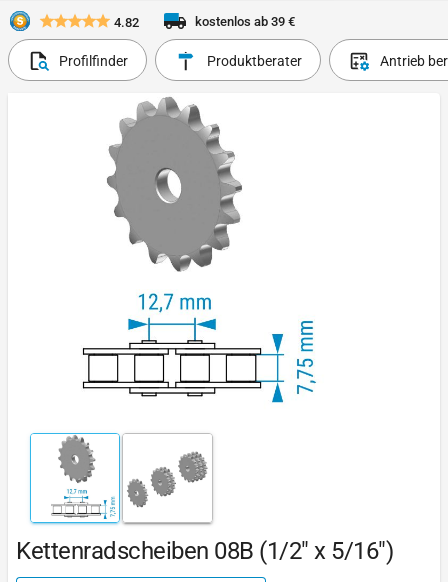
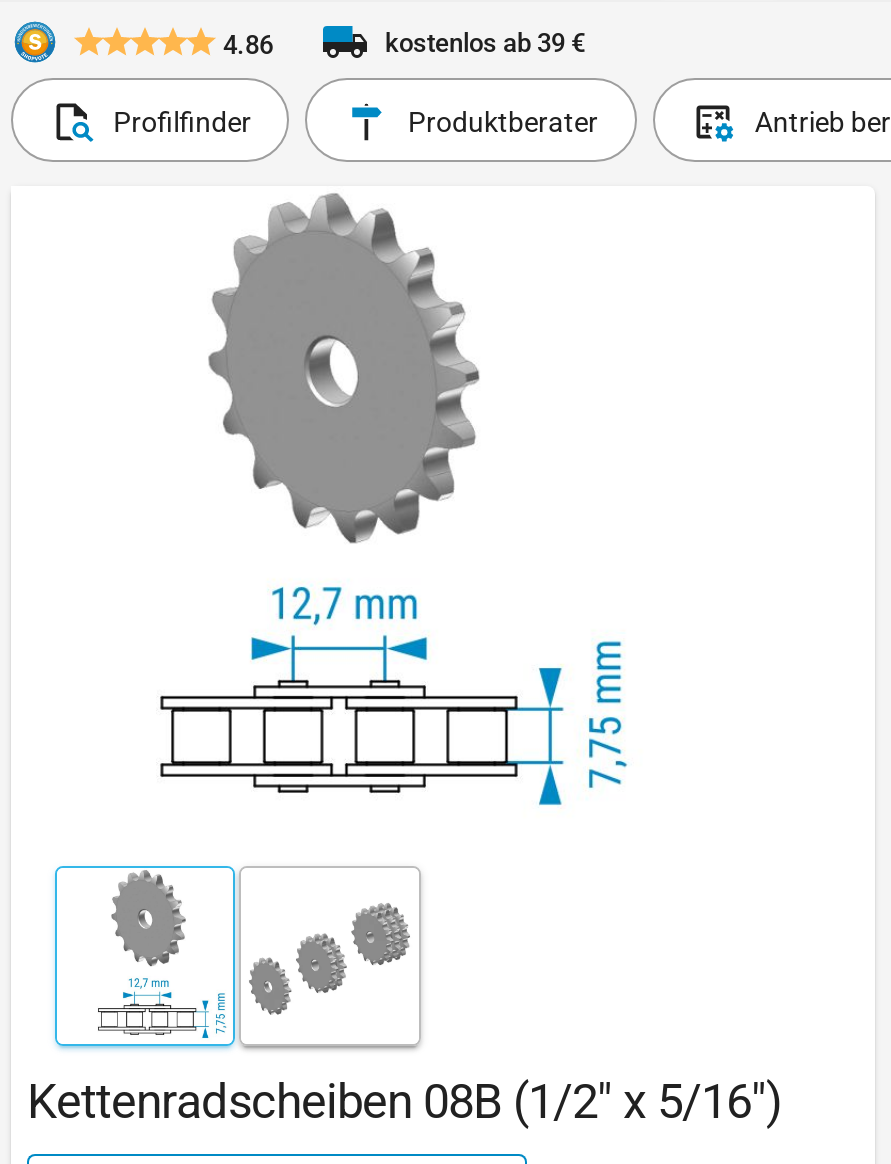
- 4.82
+ 4.86
